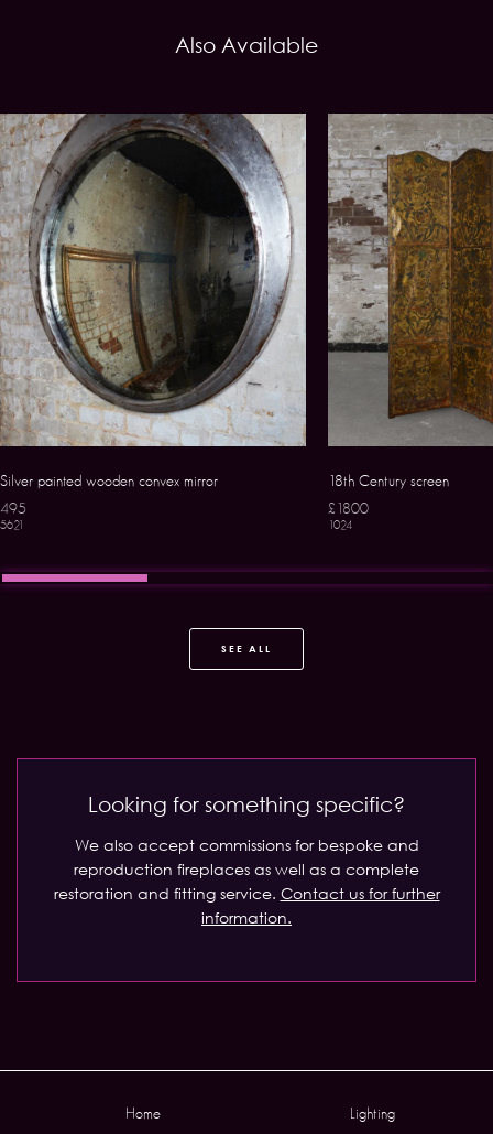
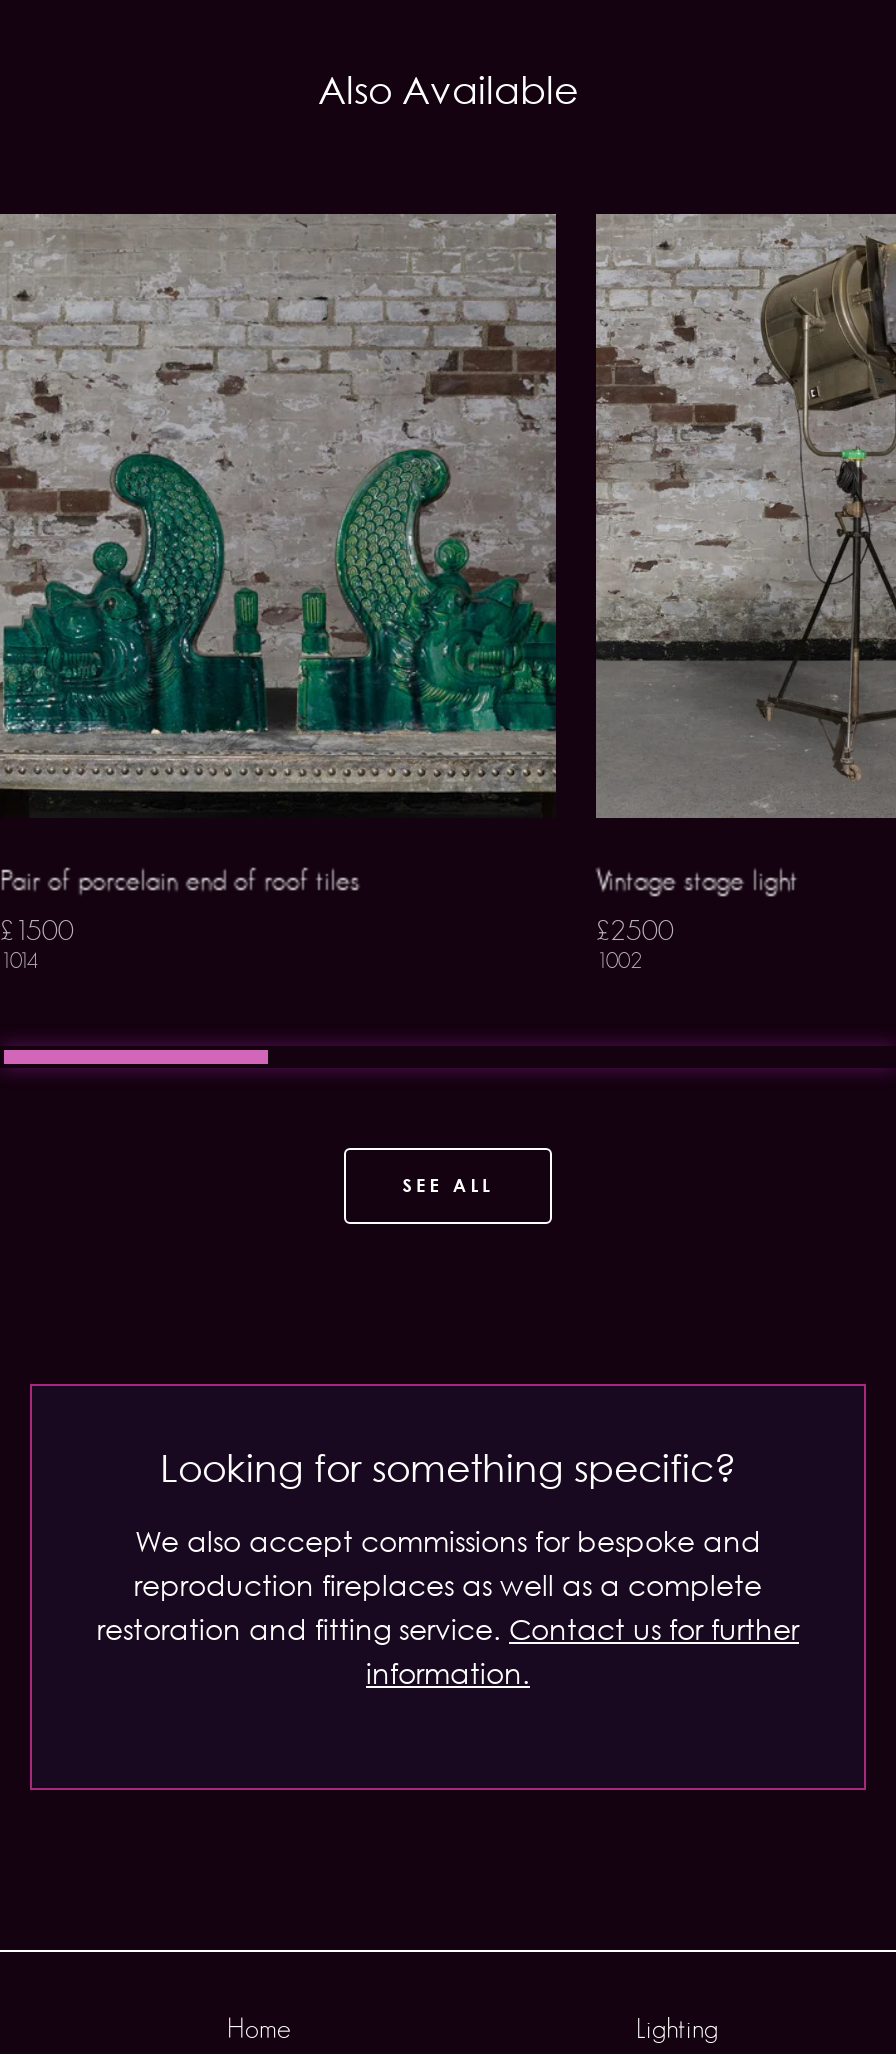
- [image]
- Silver painted wooden convex mirror
+ [image]
+ Pair of porcelain end of roof tiles

- [image]
+ [image]

- 18th Century screen
+ Vintage stage light

- 495
- 5621
+ £1500
+ 1014

- £1800
- 1024
+ £2500
+ 1002
